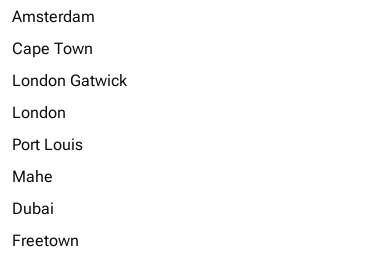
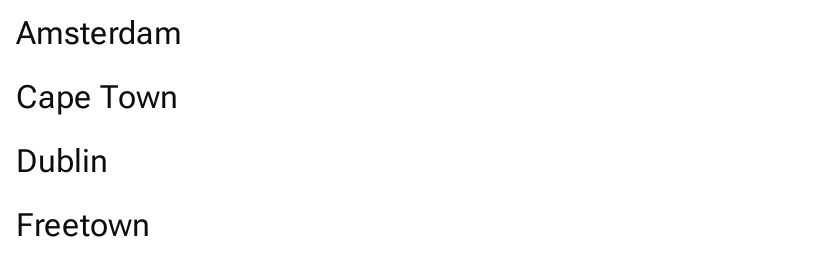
- London Gatwick
- London
- Port Louis
- Mahe
- Dubai
+ Dublin
